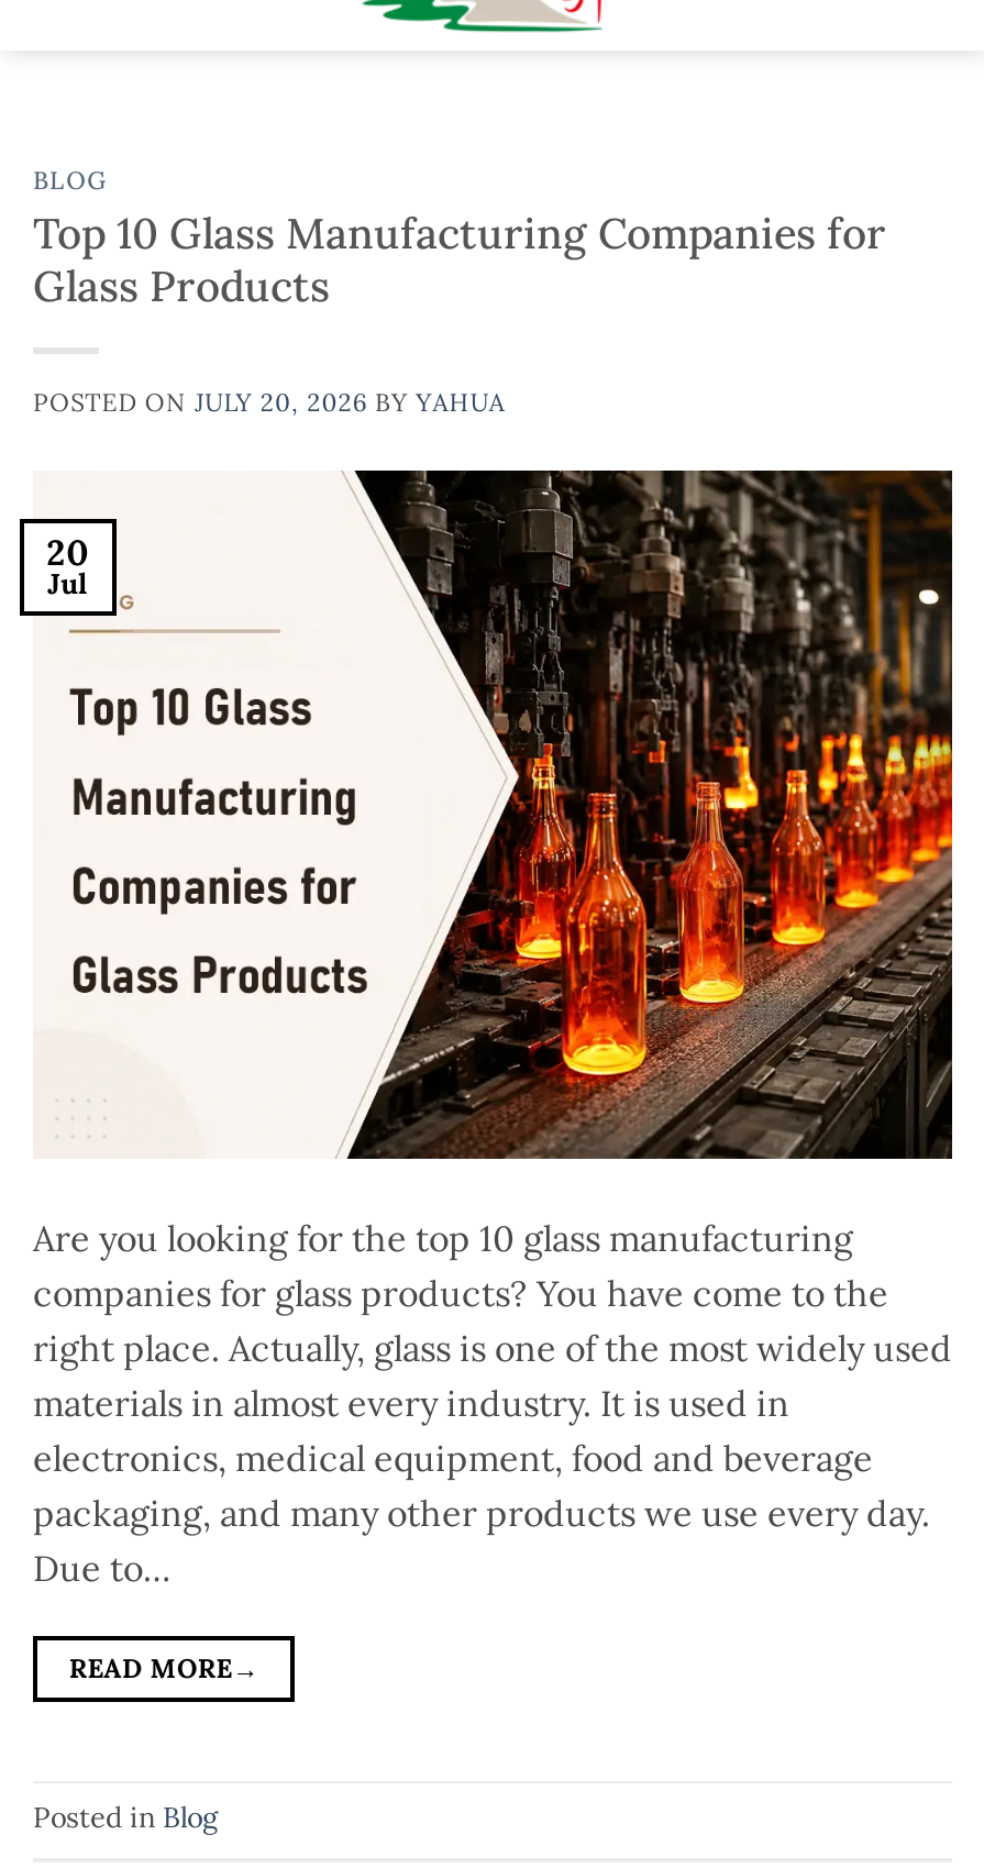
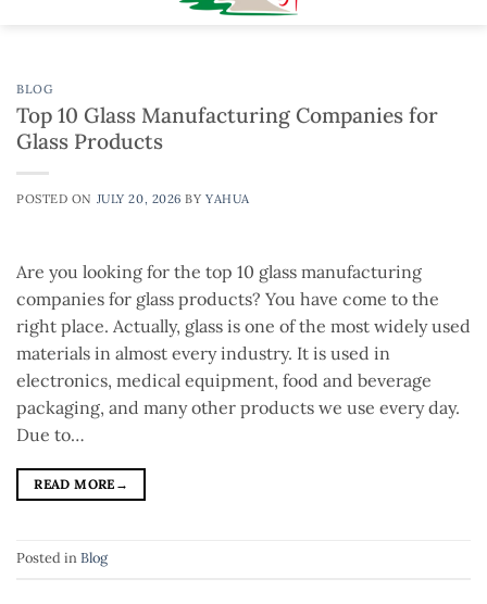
- [image]
- 20
- Jul
